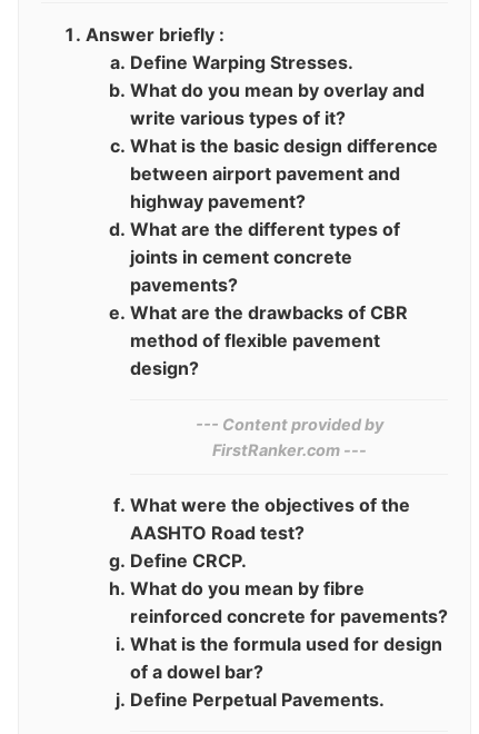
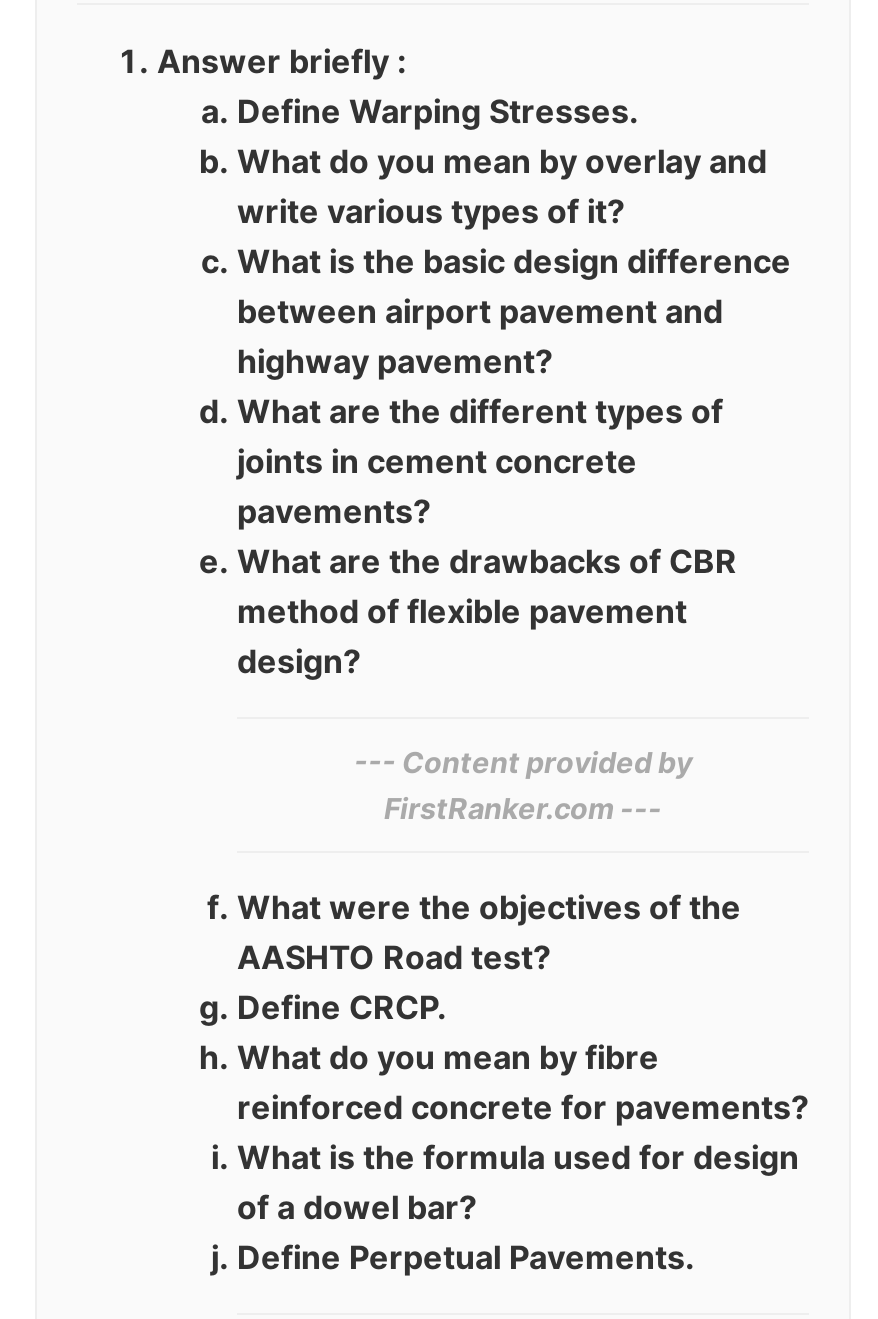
- --- Content provided by‌
+ --- Content provided by‍
